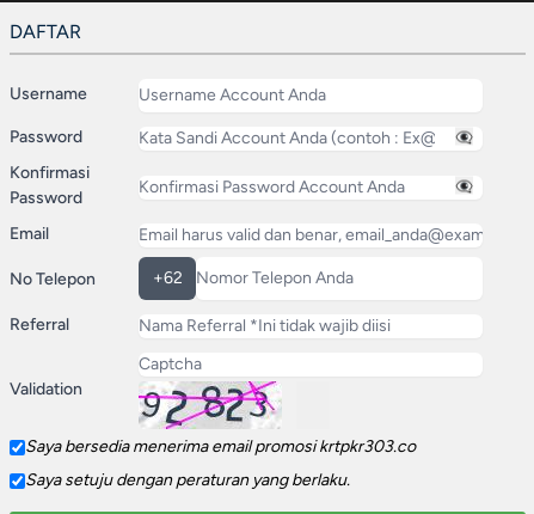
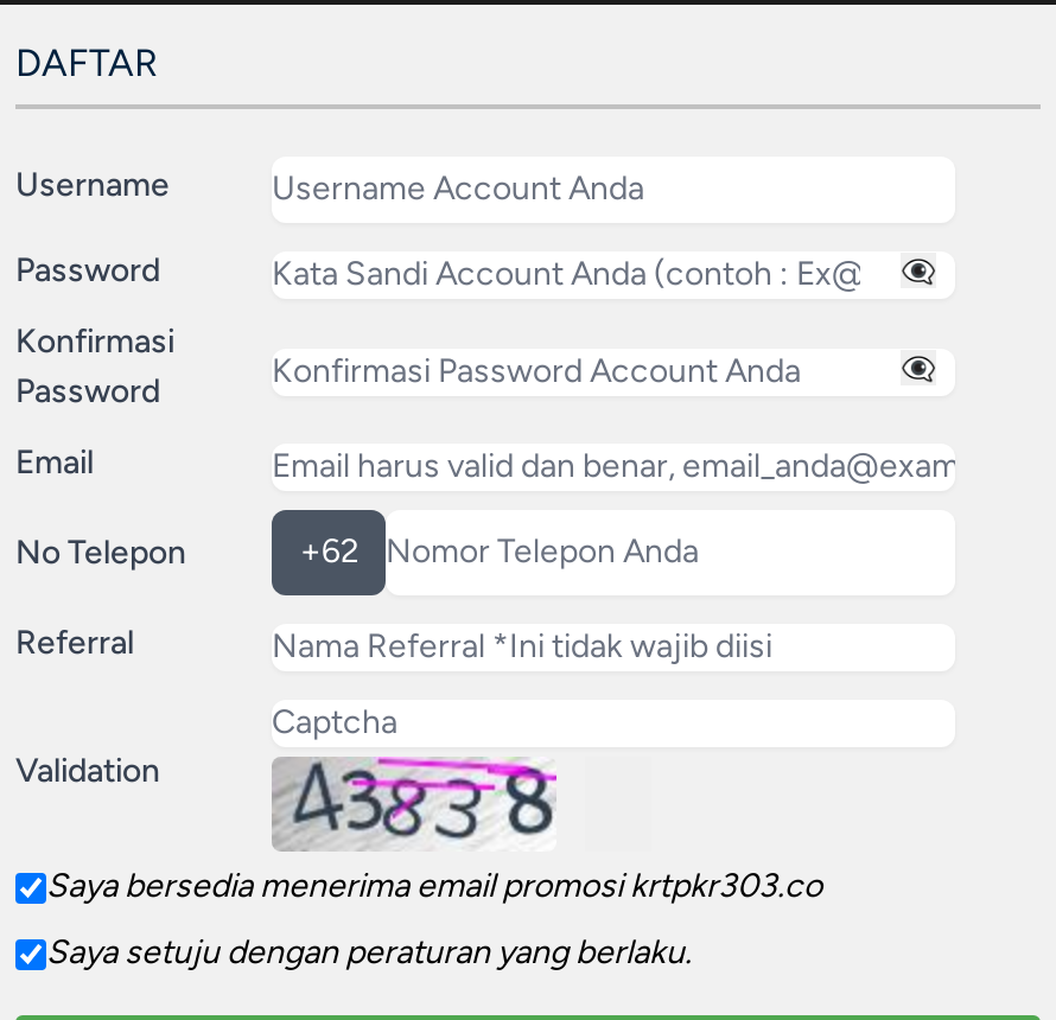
- [image]
+ [image]
